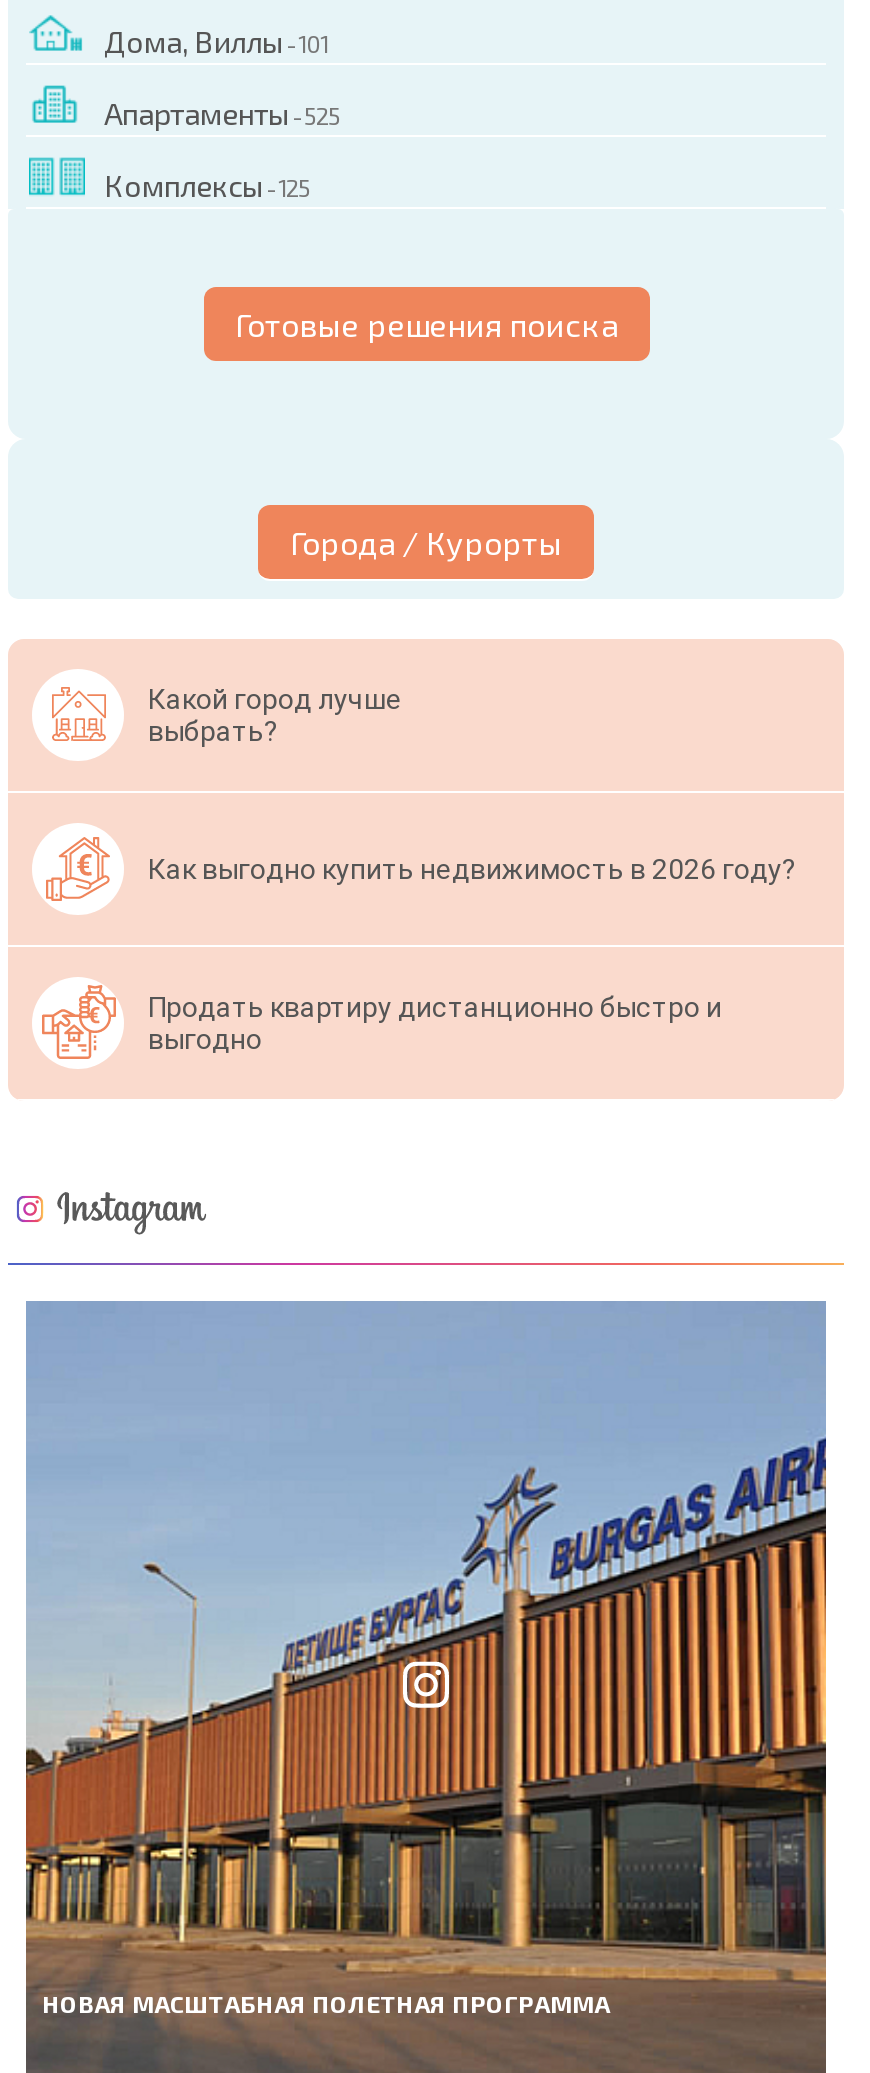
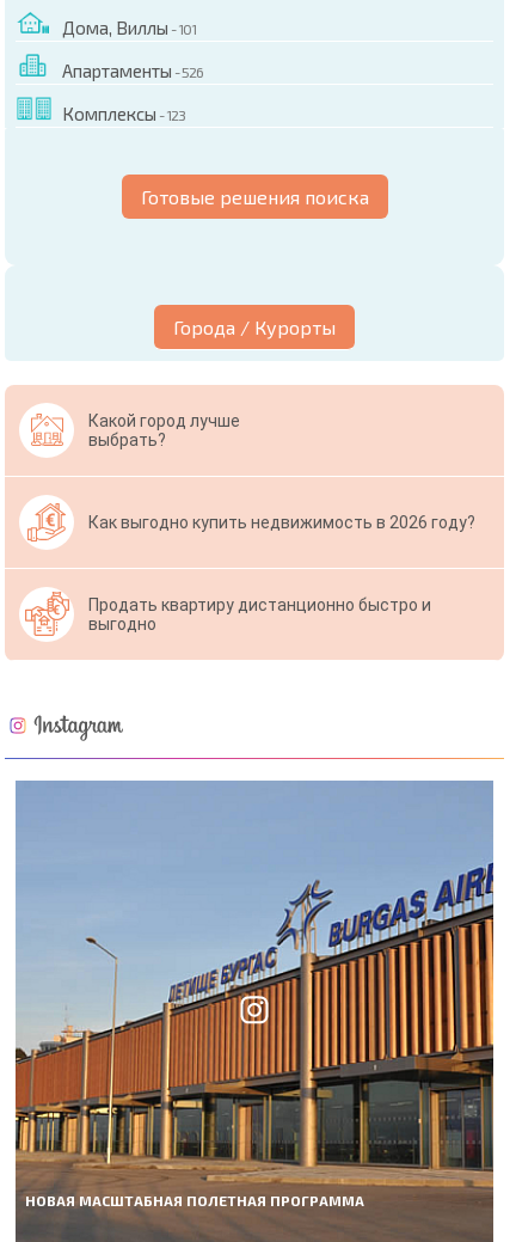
- Апартаменты - 525
+ Апартаменты - 526

- Комплексы - 125
+ Комплексы - 123
